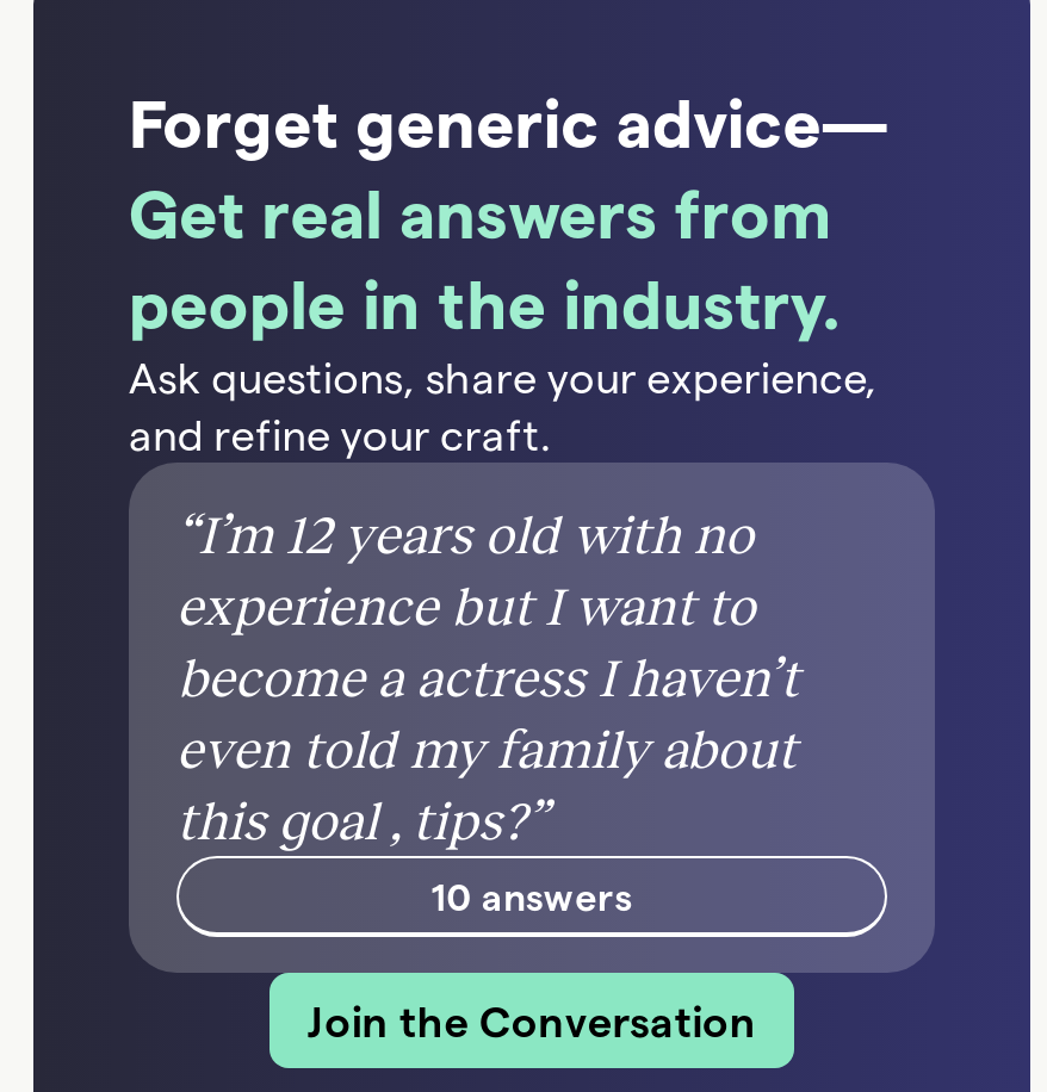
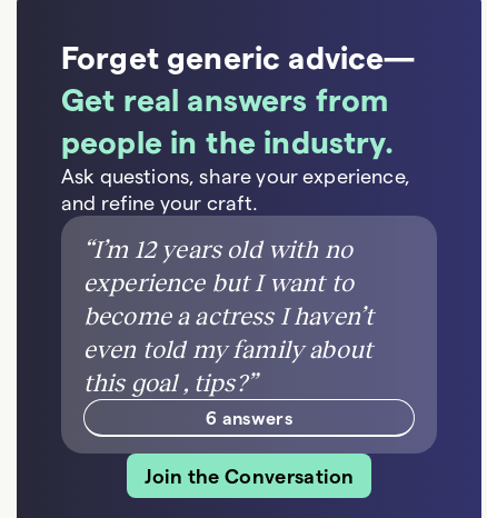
- 10 answers
+ 6 answers
